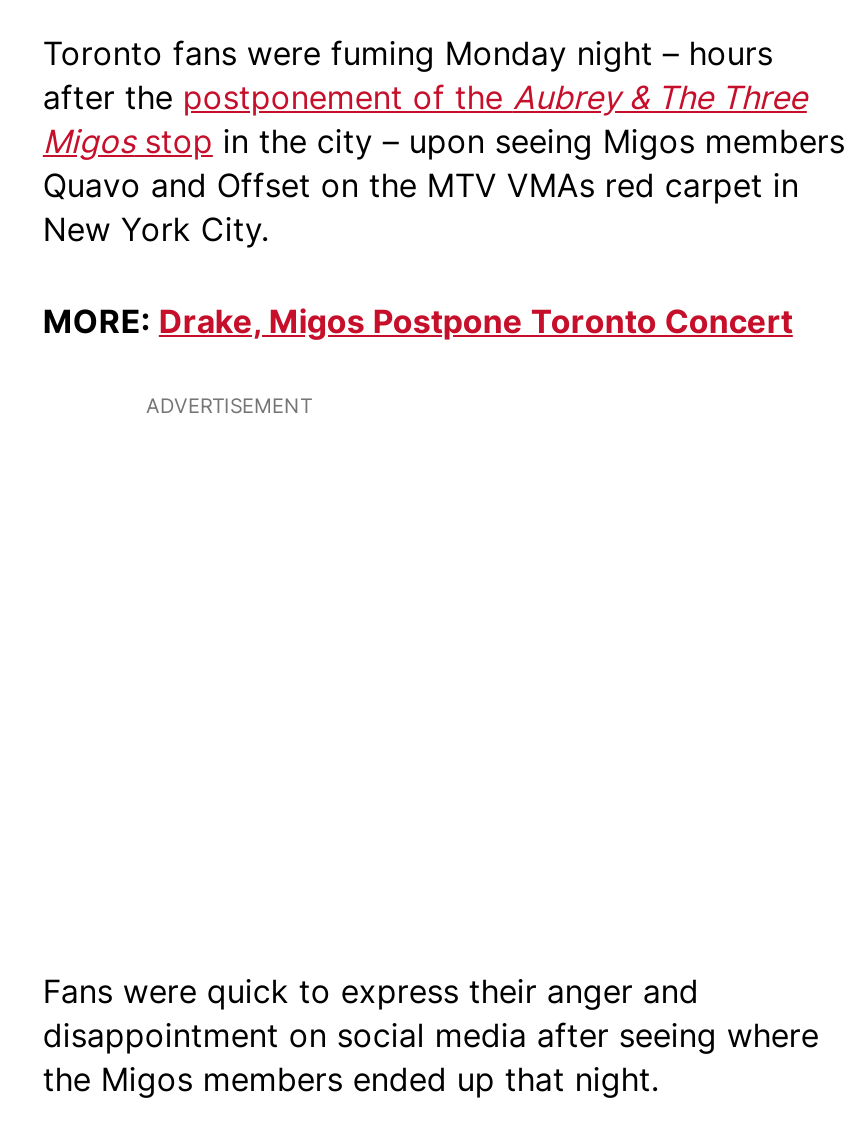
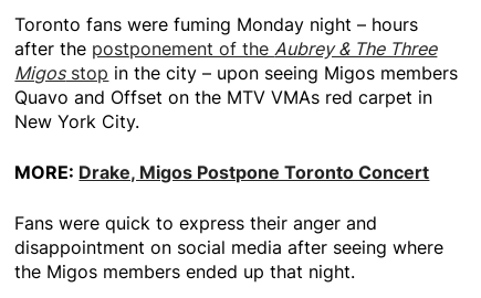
- ADVERTISEMENT
